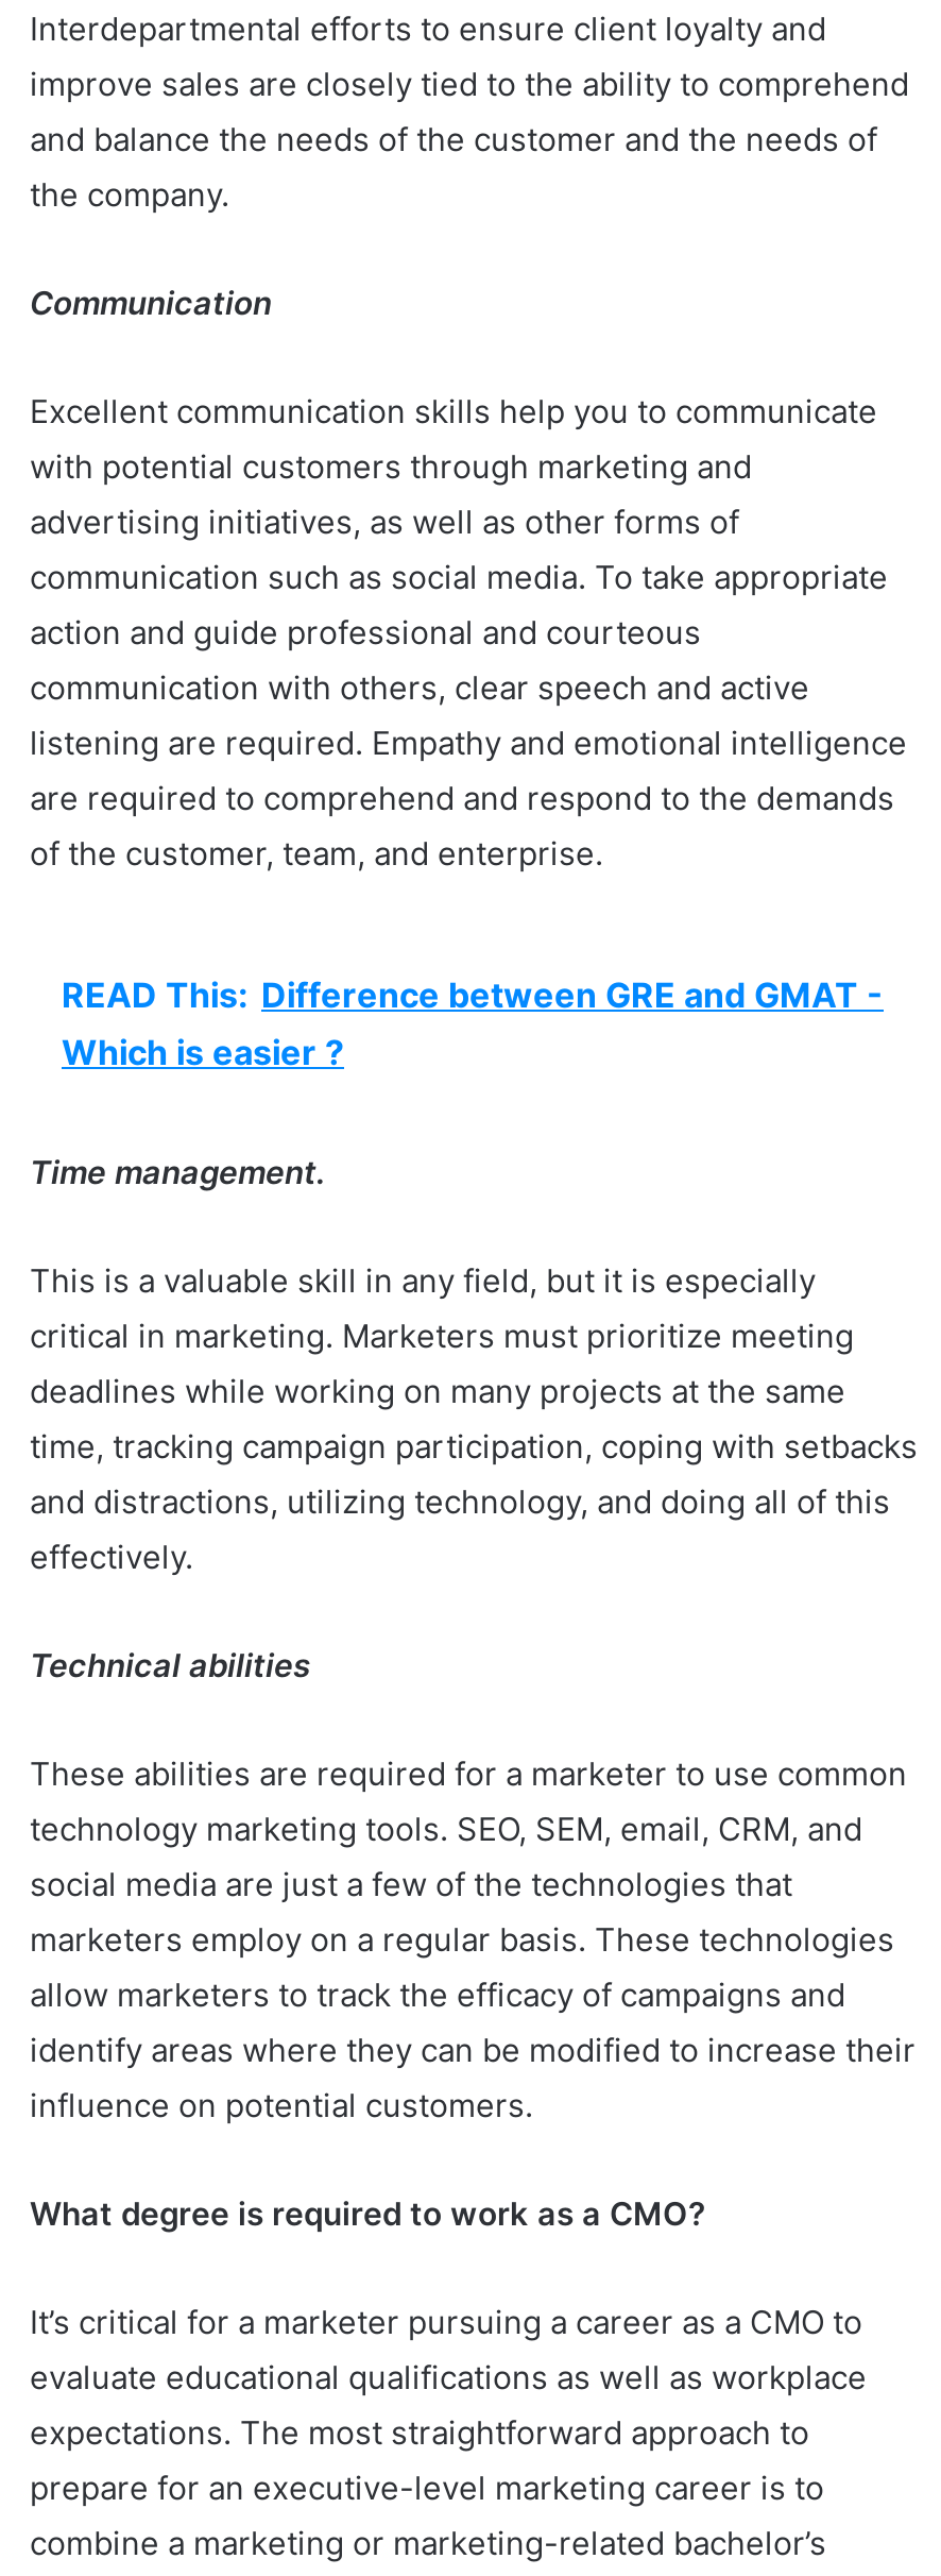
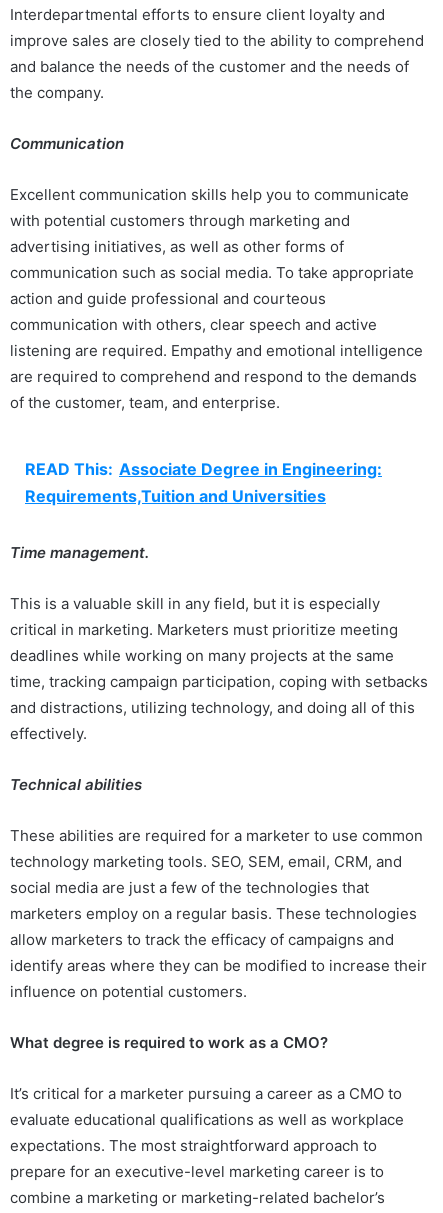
- READ This: Difference between GRE and GMAT -
- Which is easier ?
+ READ This: Associate Degree in Engineering:
+ Requirements,Tuition and Universities
